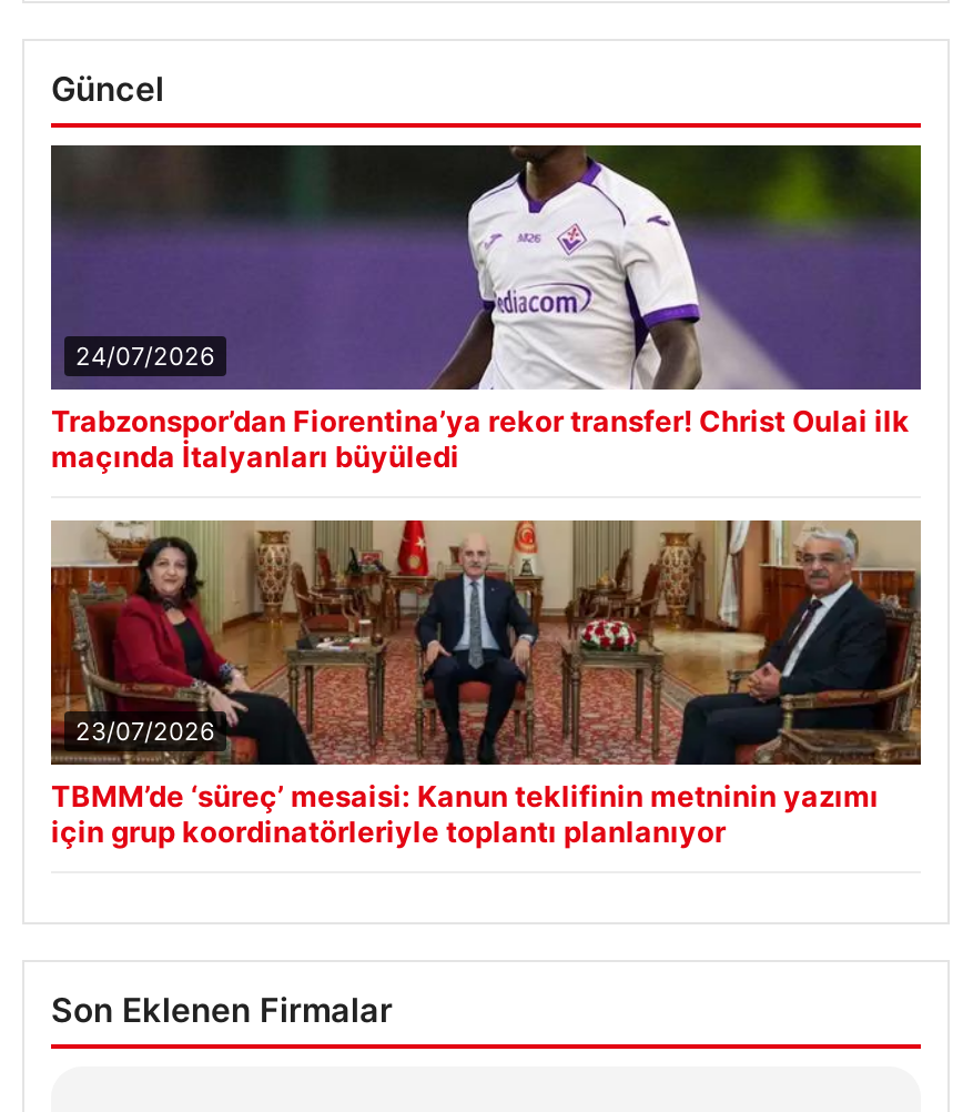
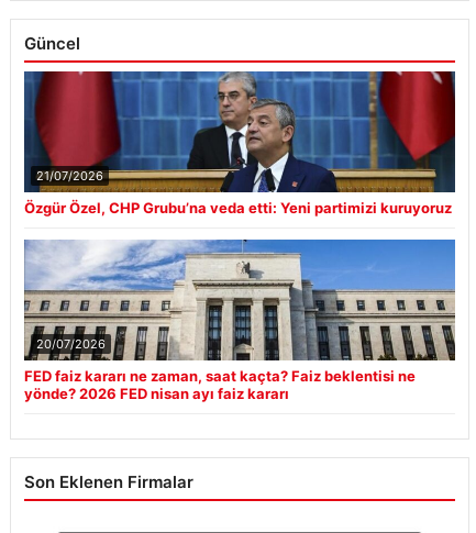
- [image]
- 24/07/2026
+ [image]
+ 21/07/2026

- Trabzonspor’dan Fiorentina’ya rekor transfer! Christ Oulai ilk
- maçında İtalyanları büyüledi
+ Özgür Özel, CHP Grubu’na veda etti: Yeni partimizi kuruyoruz

- [image]
- 23/07/2026
+ [image]
+ 20/07/2026

- TBMM’de ‘süreç’ mesaisi: Kanun teklifinin metninin yazımı
- için grup koordinatörleriyle toplantı planlanıyor
+ FED faiz kararı ne zaman, saat kaçta? Faiz beklentisi ne
+ yönde? 2026 FED nisan ayı faiz kararı
